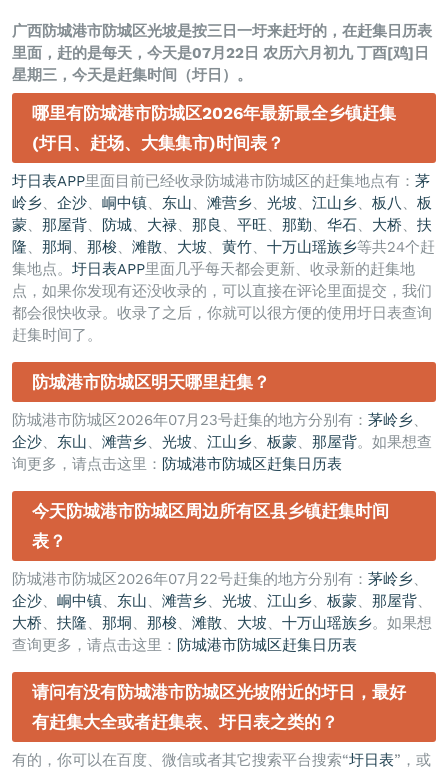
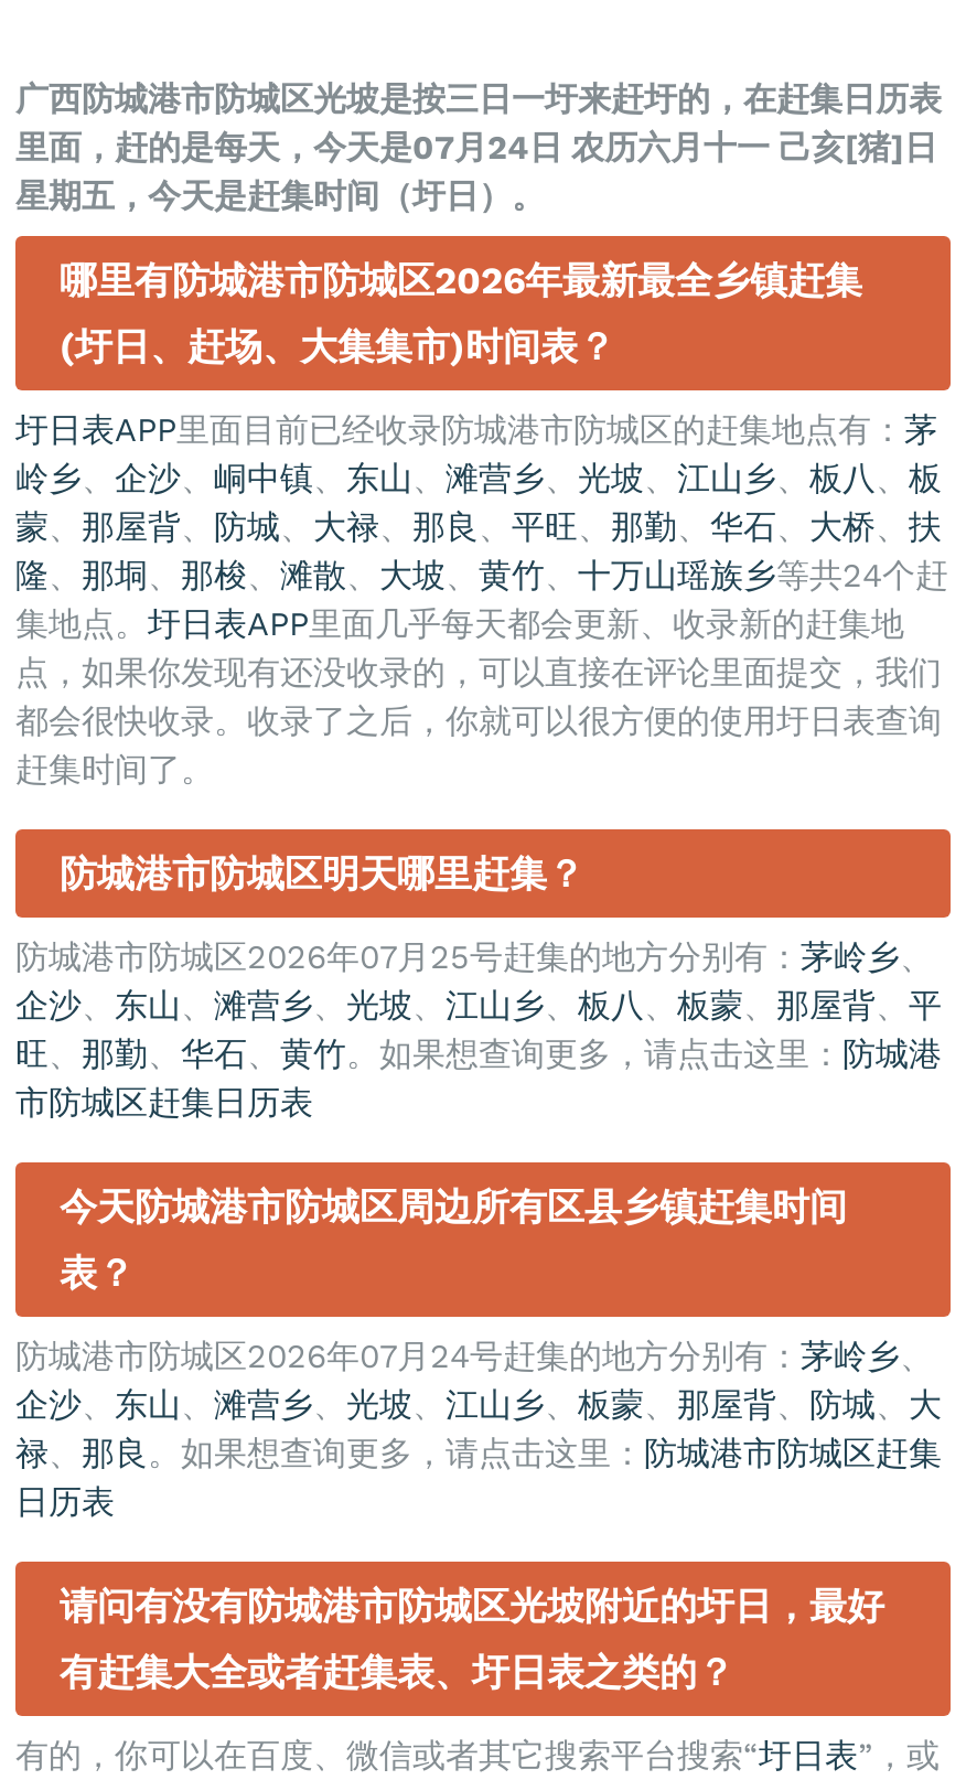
- 里面，赶的是每天，今天是07月22日 农历六月初九 丁酉[鸡]日
+ 里面，赶的是每天，今天是07月24日 农历六月十一 己亥[猪]日

- 星期三，今天是赶集时间（圩日）。
+ 星期五，今天是赶集时间（圩日）。

- 防城港市防城区2026年07月23号赶集的地方分别有：茅岭乡、
- 企沙、东山、滩营乡、光坡、江山乡、板蒙、那屋背。如果想查
- 询更多，请点击这里：防城港市防城区赶集日历表
+ 防城港市防城区2026年07月25号赶集的地方分别有：茅岭乡、
+ 企沙、东山、滩营乡、光坡、江山乡、板八、板蒙、那屋背、平
+ 旺、那勤、华石、黄竹。如果想查询更多，请点击这里：防城港
+ 市防城区赶集日历表

- 防城港市防城区2026年07月22号赶集的地方分别有：茅岭乡、
- 企沙、峒中镇、东山、滩营乡、光坡、江山乡、板蒙、那屋背、
- 大桥、扶隆、那垌、那梭、滩散、大坡、十万山瑶族乡。如果想
- 查询更多，请点击这里：防城港市防城区赶集日历表
+ 防城港市防城区2026年07月24号赶集的地方分别有：茅岭乡、
+ 企沙、东山、滩营乡、光坡、江山乡、板蒙、那屋背、防城、大
+ 禄、那良。如果想查询更多，请点击这里：防城港市防城区赶集
+ 日历表
